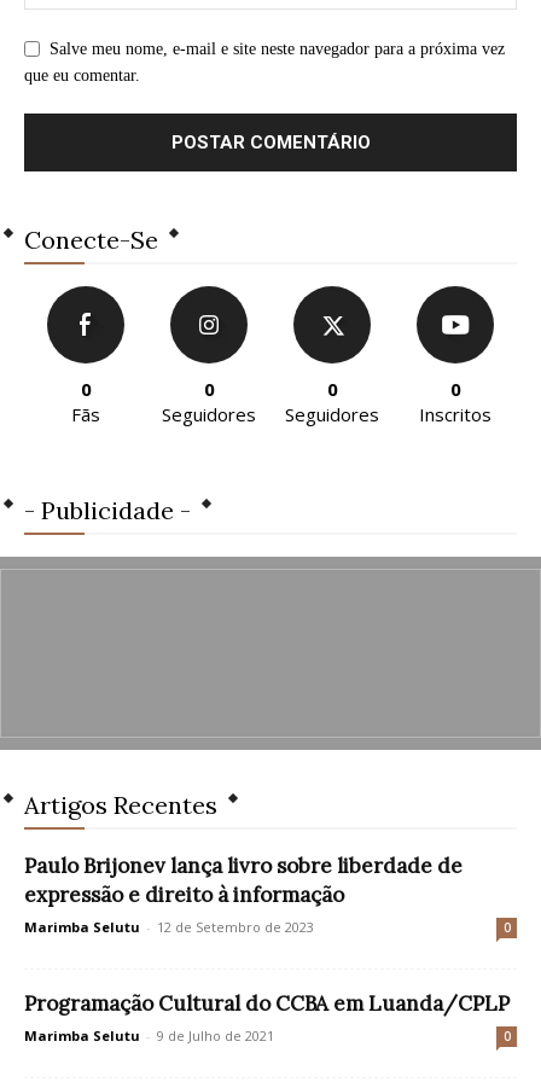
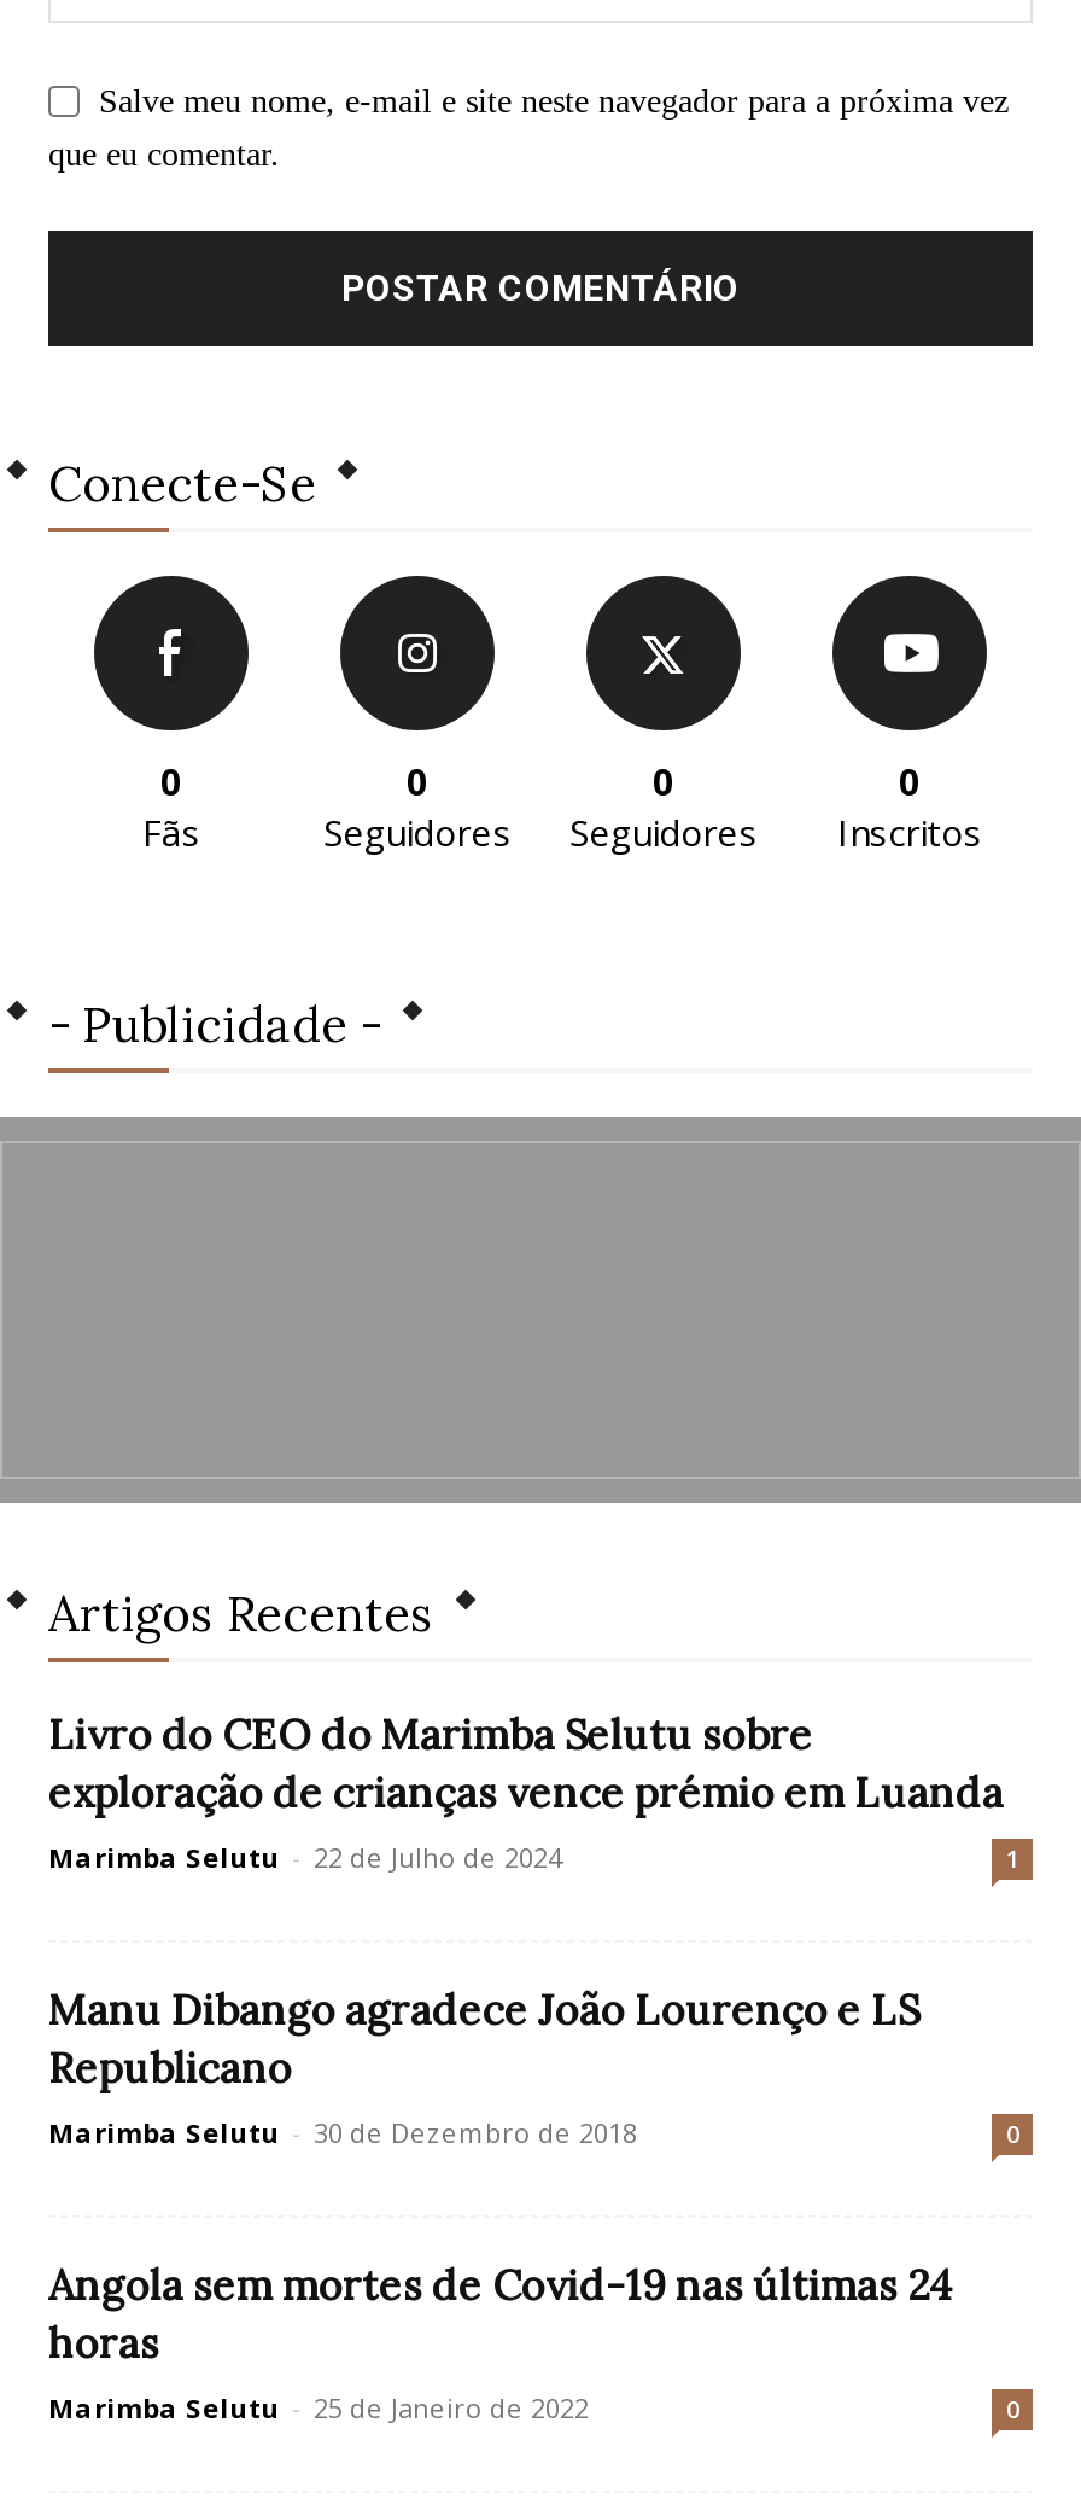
- Paulo Brijonev lança livro sobre liberdade de
- expressão e direito à informação
- Marimba Selutu - 12 de Setembro de 2023
+ Livro do CEO do Marimba Selutu sobre
+ exploração de crianças vence prémio em Luanda
+ Marimba Selutu - 22 de Julho de 2024
+ 1
+ Manu Dibango agradece João Lourenço e LS
+ Republicano
+ Marimba Selutu - 30 de Dezembro de 2018

- Programação Cultural do CCBA em Luanda/CPLP
- Marimba Selutu - 9 de Julho de 2021
+ Angola sem mortes de Covid-19 nas últimas 24
+ horas
+ Marimba Selutu - 25 de Janeiro de 2022
